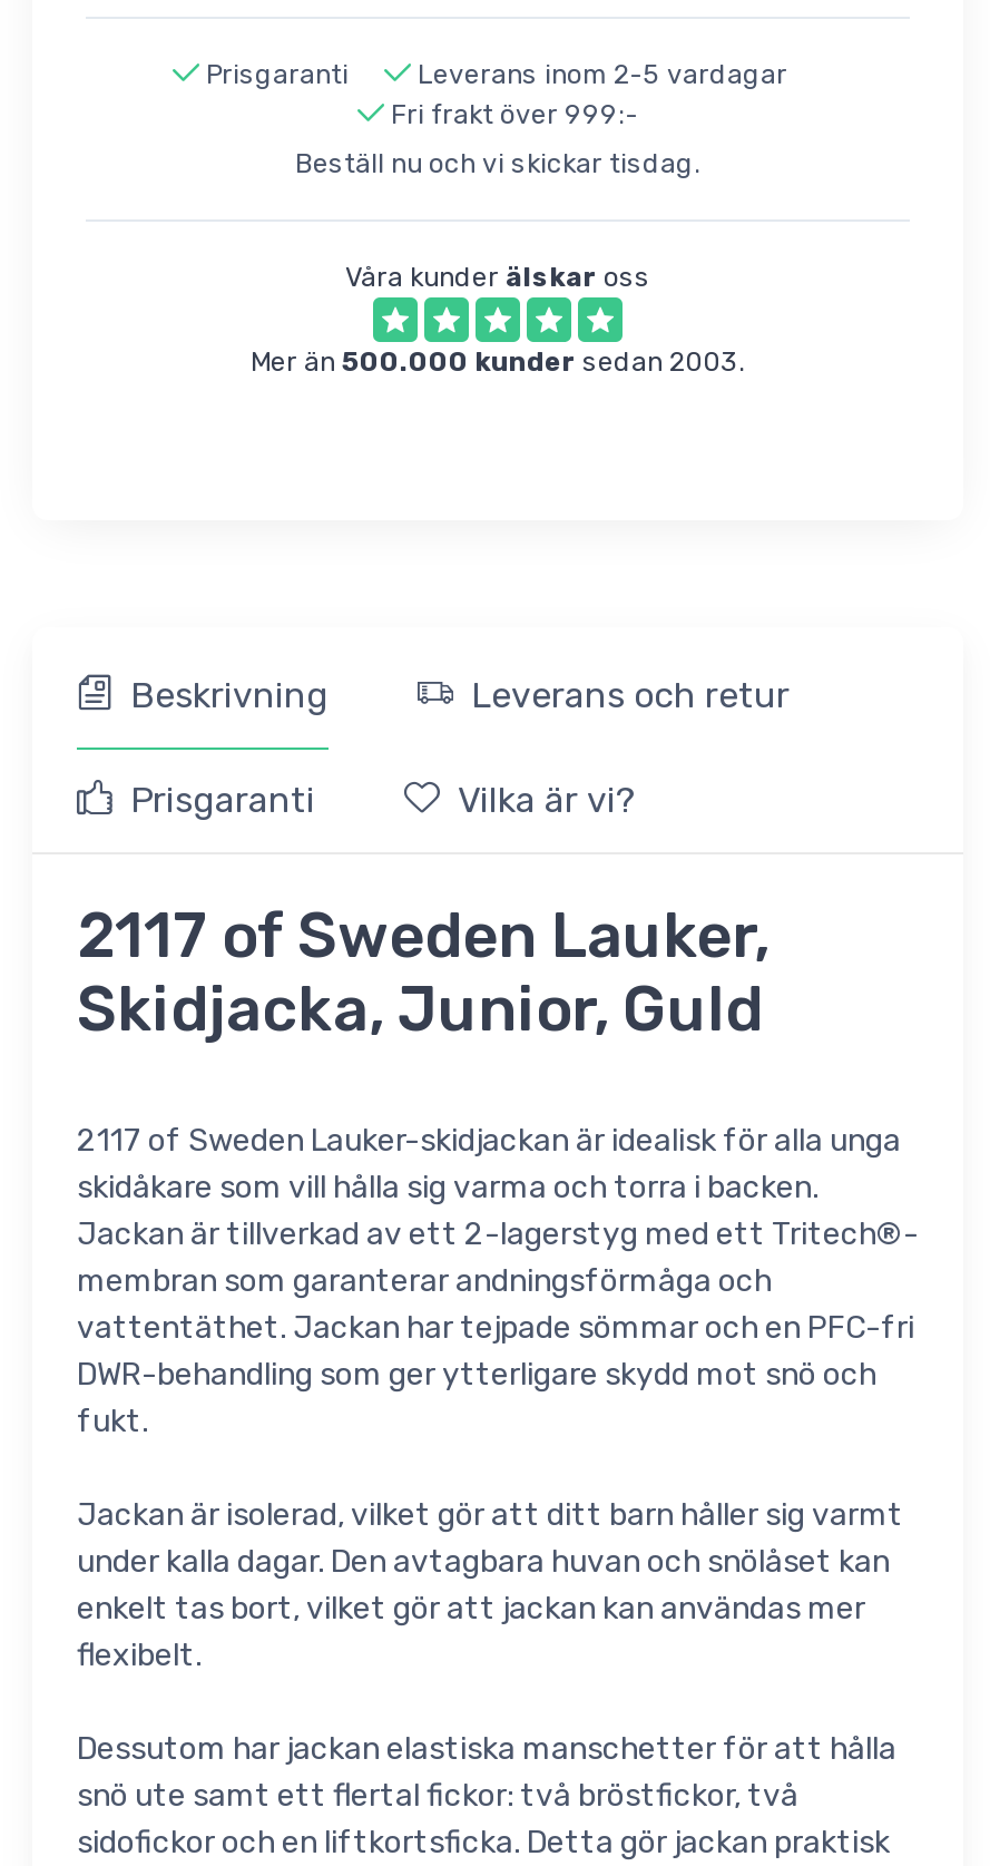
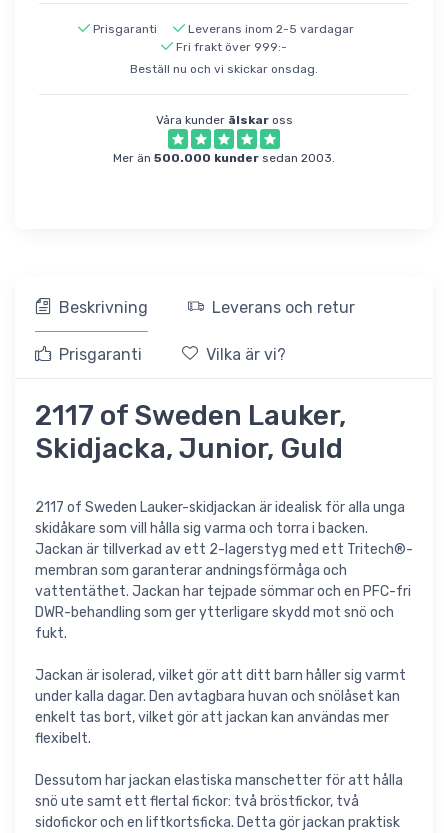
- Beställ nu och vi skickar tisdag.
+ Beställ nu och vi skickar onsdag.
